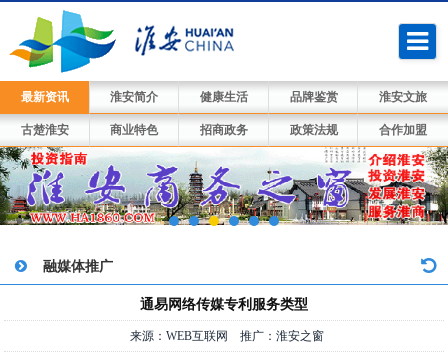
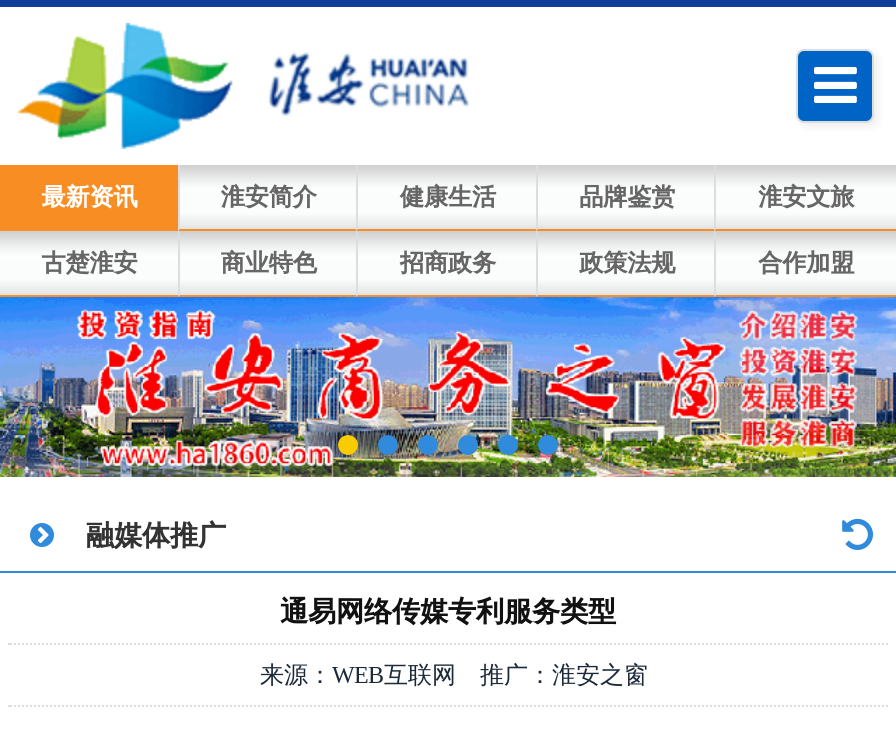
- [image]
+ [image]
